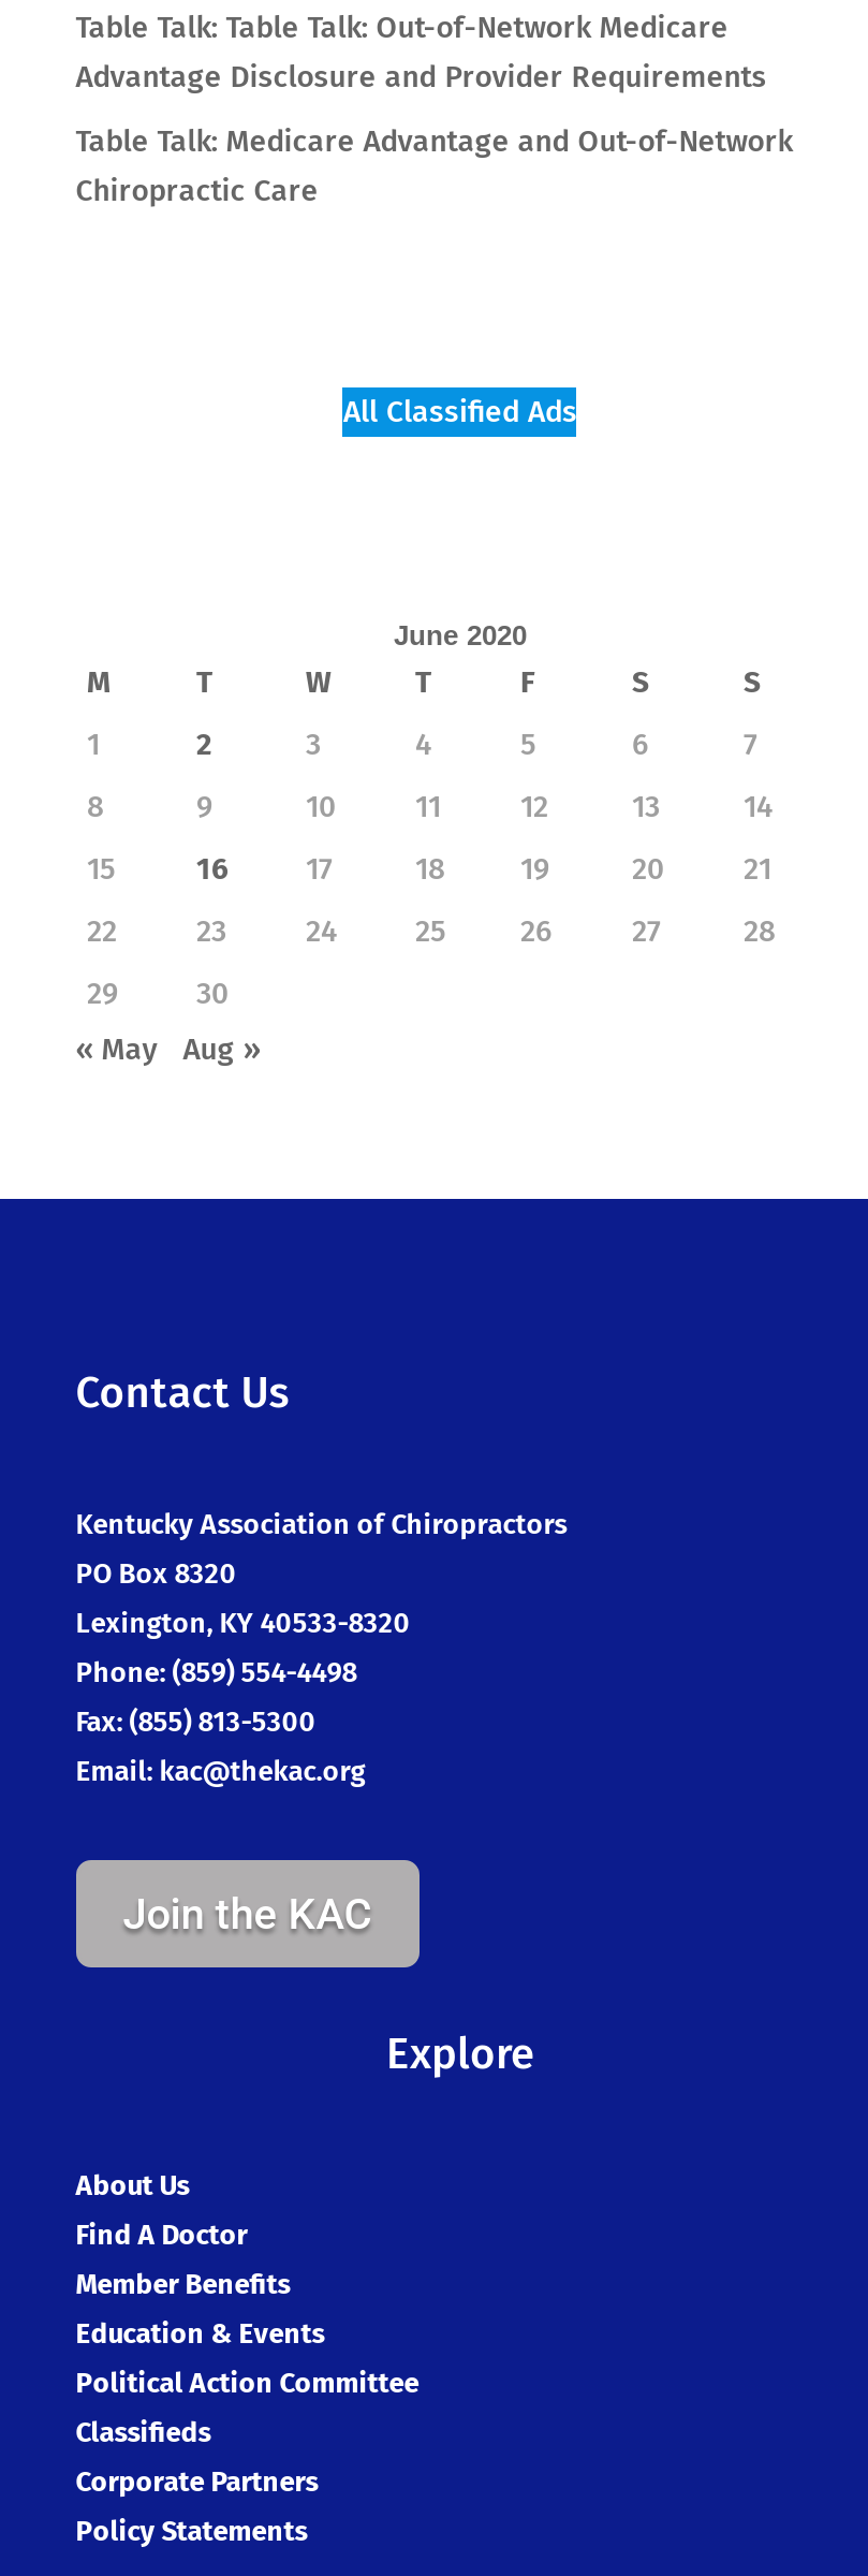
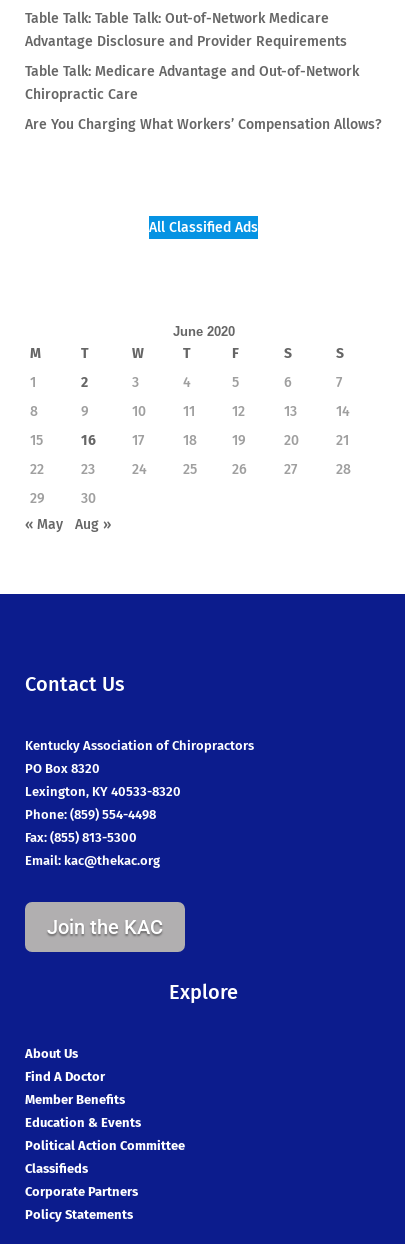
+ Are You Charging What Workers’ Compensation Allows?
